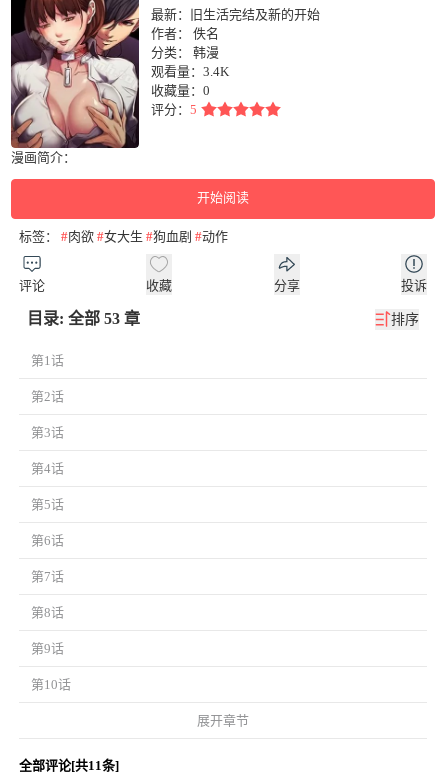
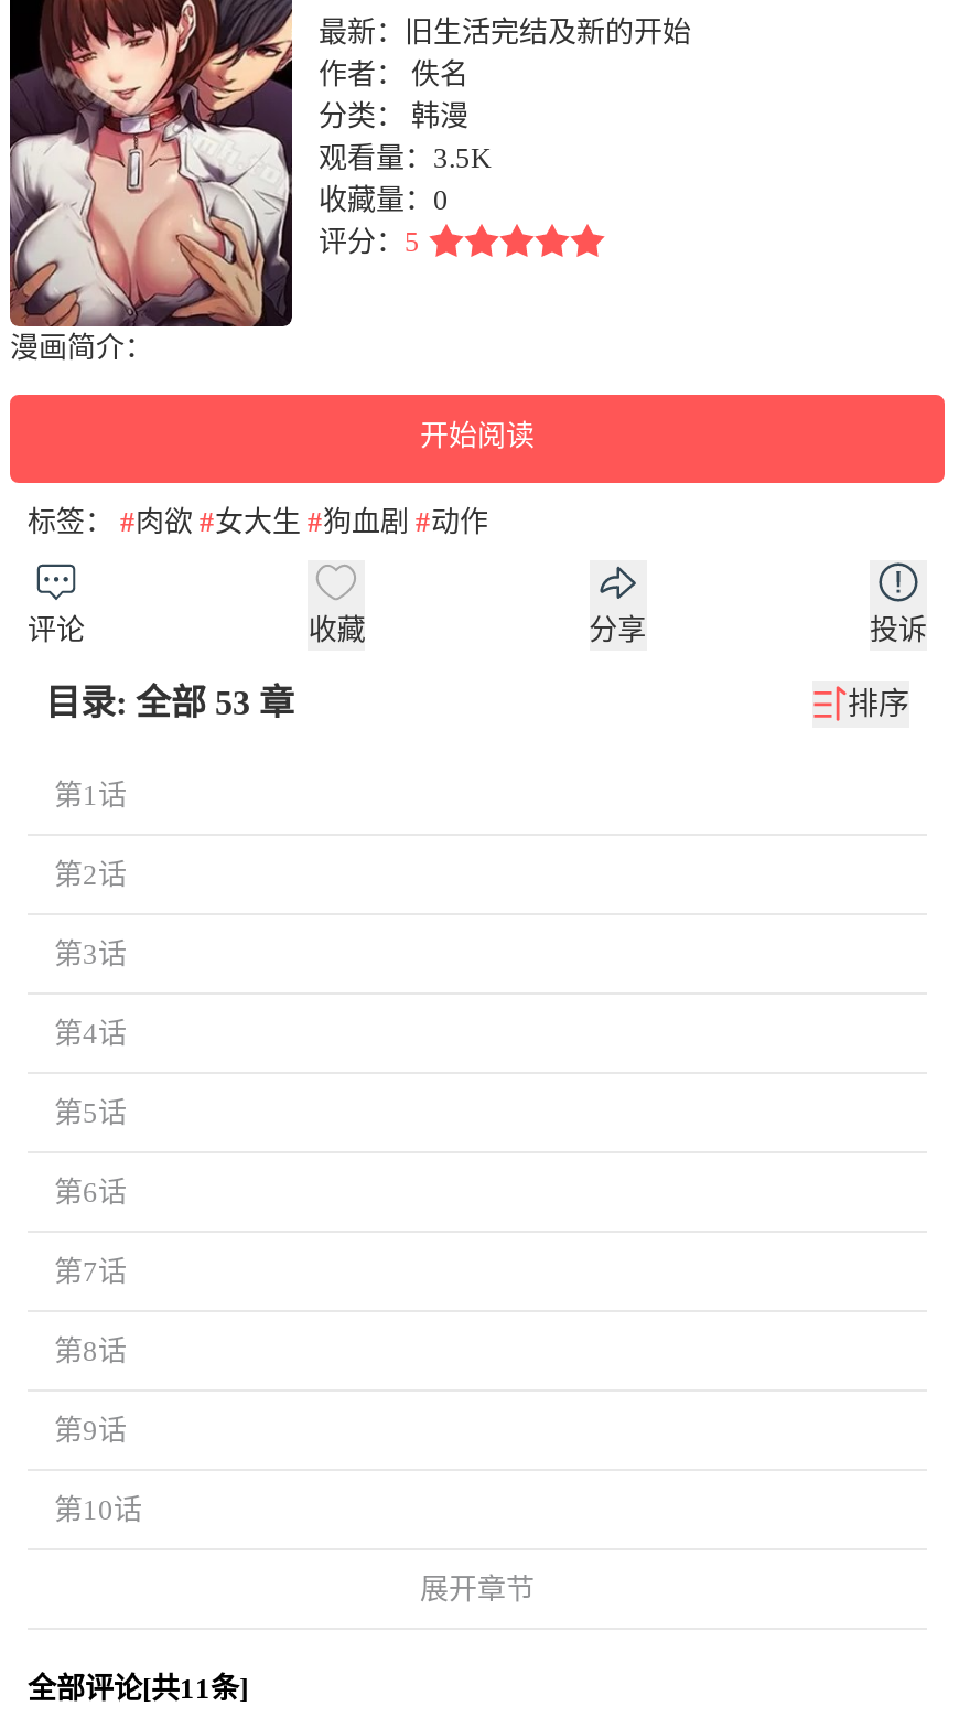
- 观看量：3.4K
+ 观看量：3.5K
